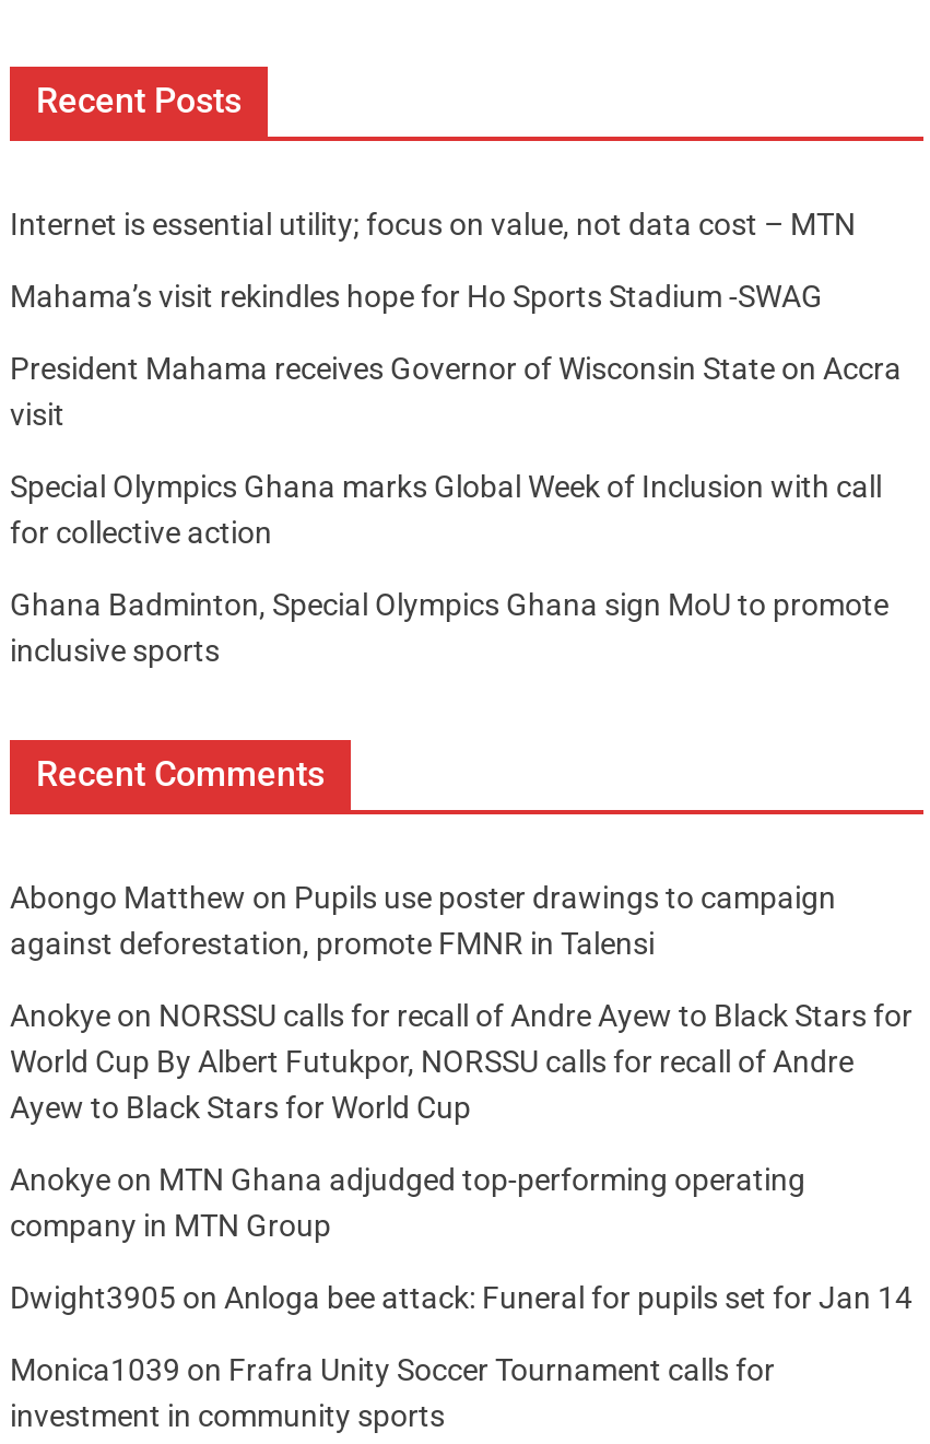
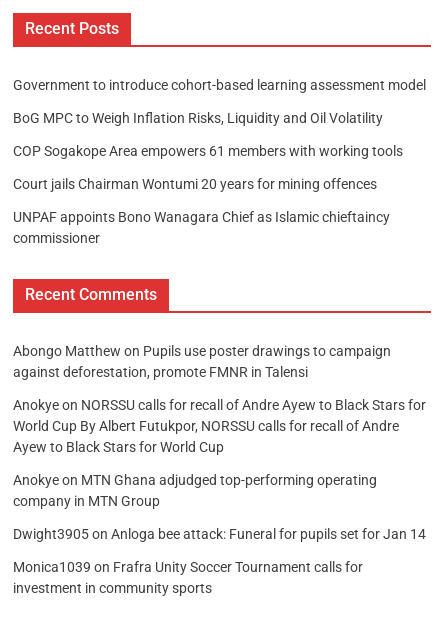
- Internet is essential utility; focus on value, not data cost – MTN
+ Government to introduce cohort-based learning assessment model

- Mahama’s visit rekindles hope for Ho Sports Stadium -SWAG
+ BoG MPC to Weigh Inflation Risks, Liquidity and Oil Volatility

- President Mahama receives Governor of Wisconsin State on Accra
- visit
+ COP Sogakope Area empowers 61 members with working tools

- Special Olympics Ghana marks Global Week of Inclusion with call
- for collective action
+ Court jails Chairman Wontumi 20 years for mining offences

- Ghana Badminton, Special Olympics Ghana sign MoU to promote
- inclusive sports
+ UNPAF appoints Bono Wanagara Chief as Islamic chieftaincy
+ commissioner
